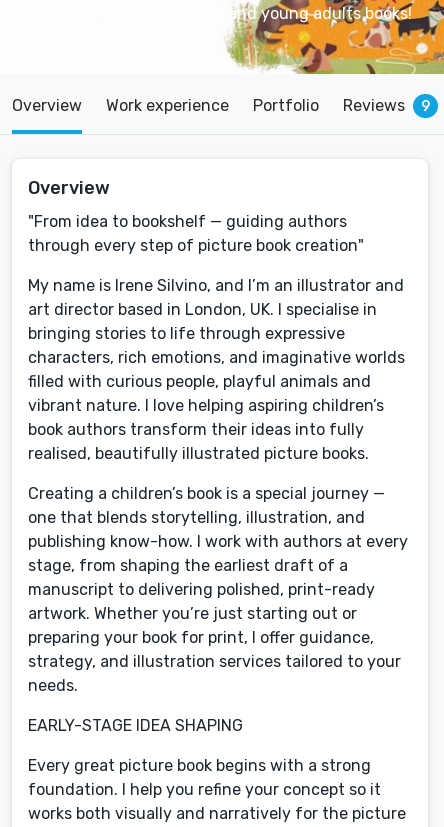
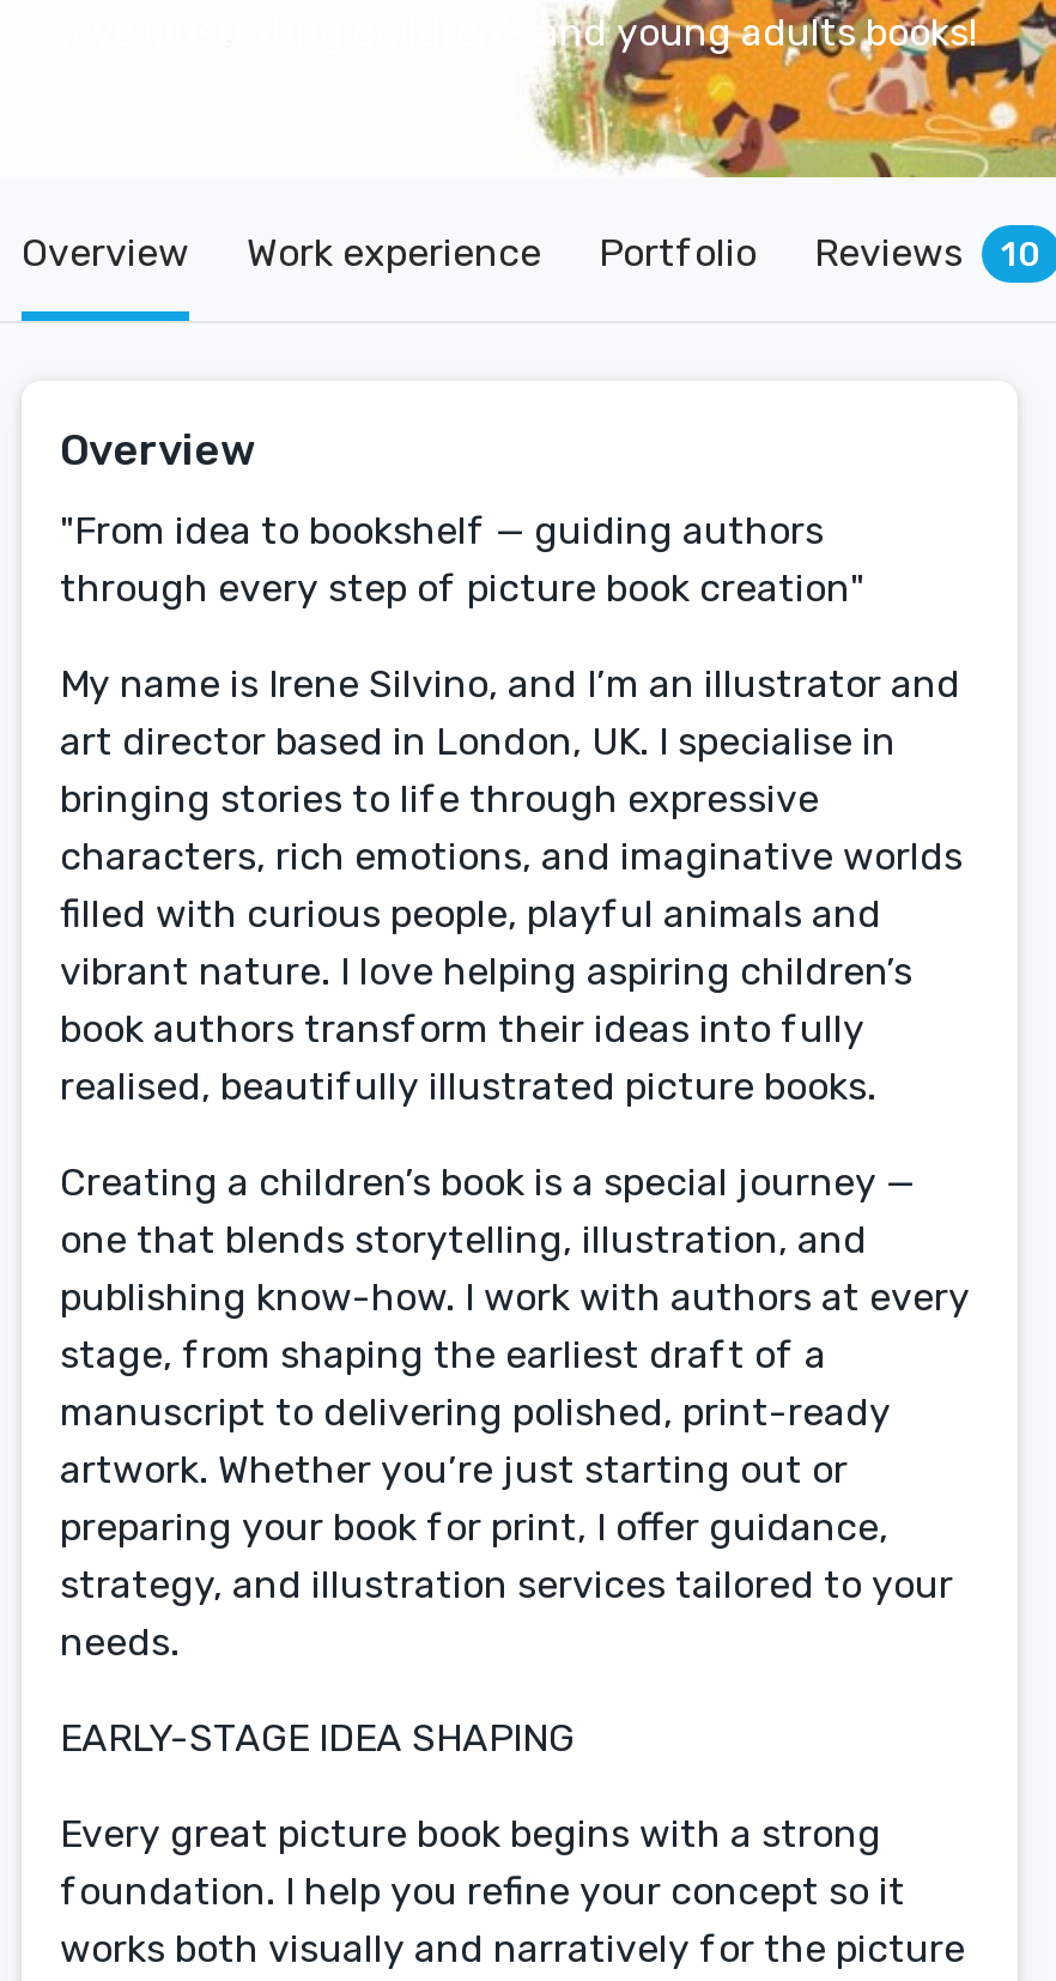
- Overview Work experience Portfolio Reviews 9
+ Overview Work experience Portfolio Reviews 10
